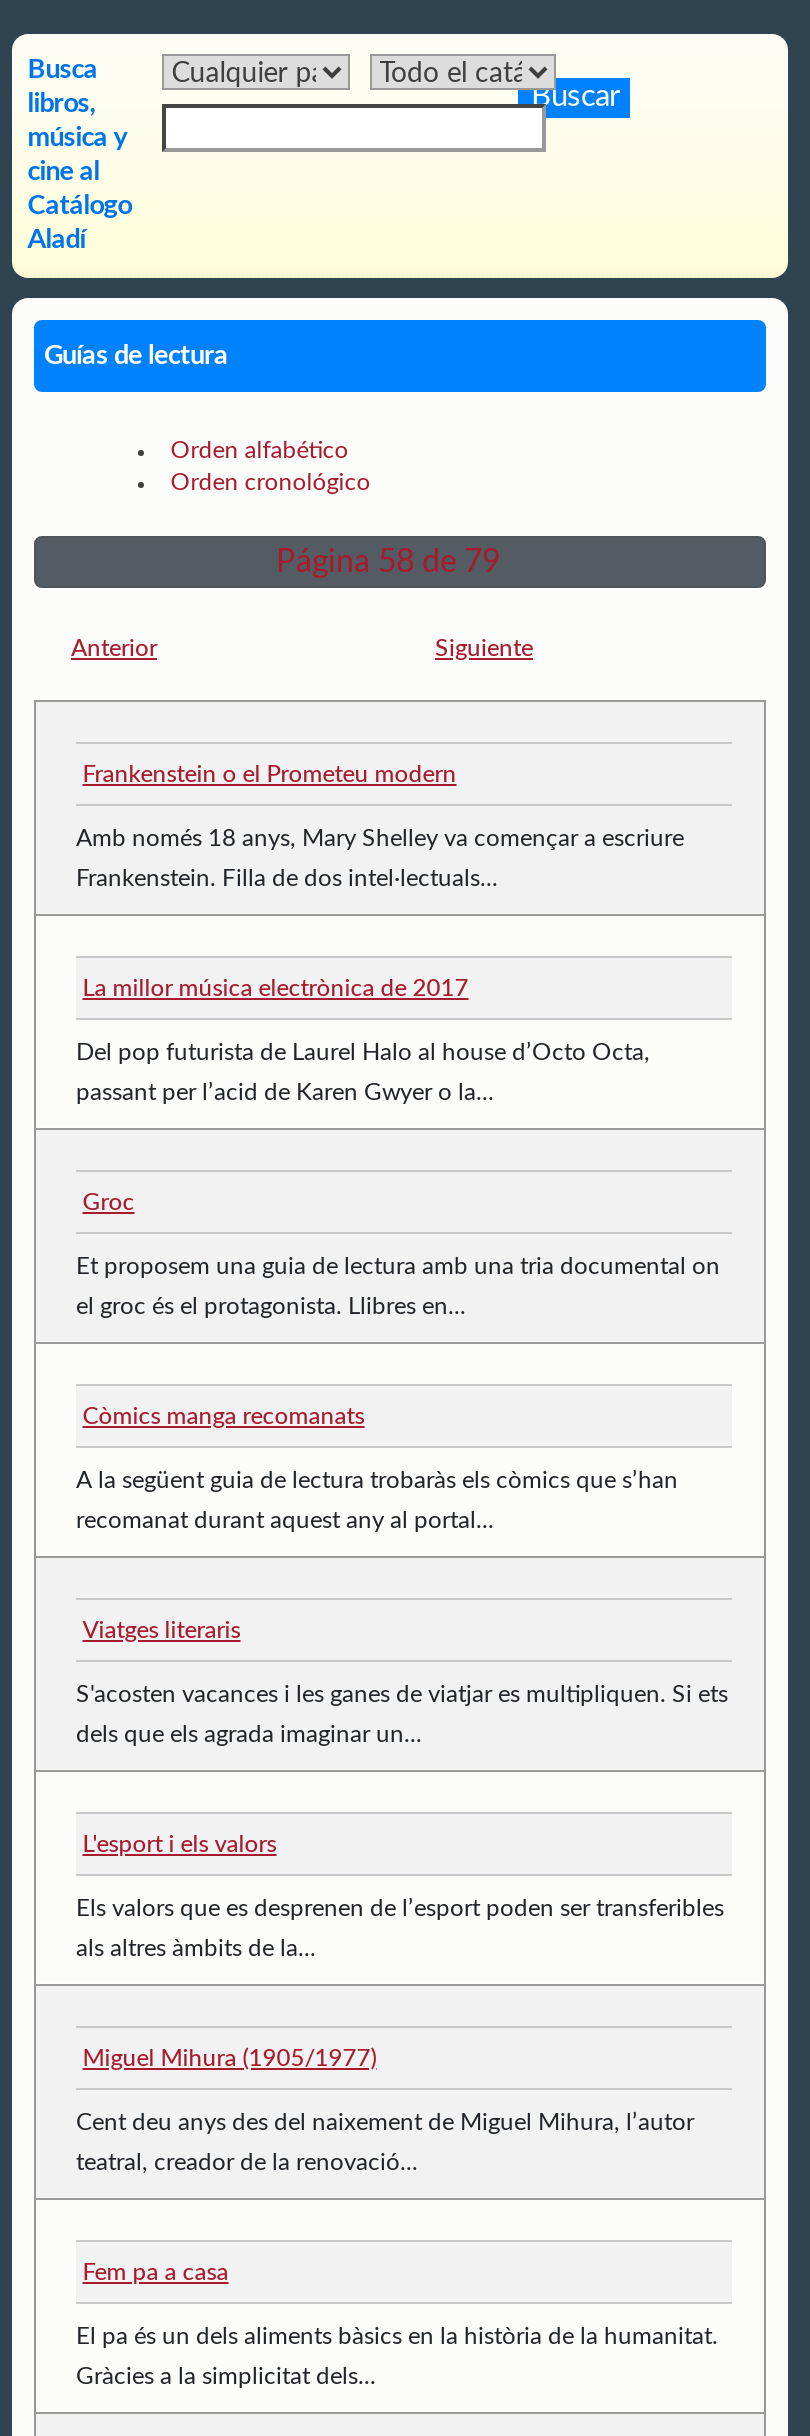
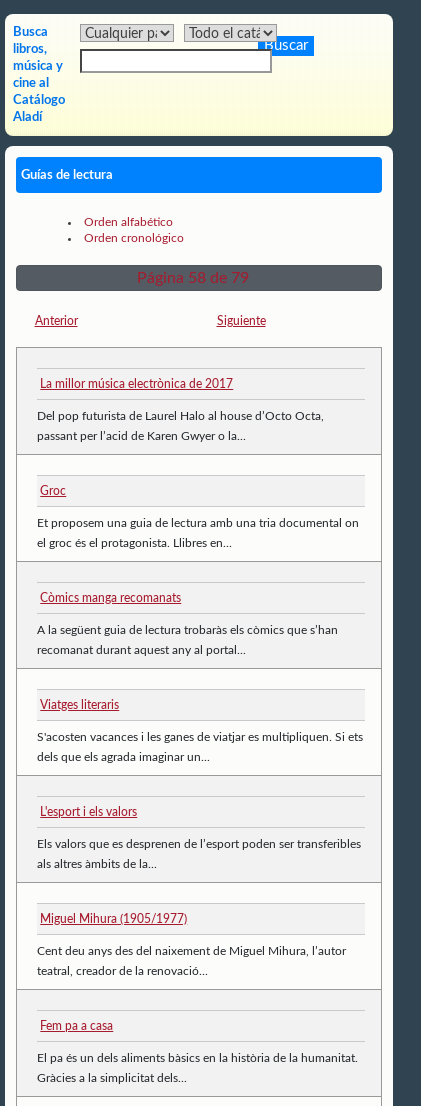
- Frankenstein o el Prometeu modern
- Amb només 18 anys, Mary Shelley va començar a escriure
- Frankenstein. Filla de dos intel·lectuals...
